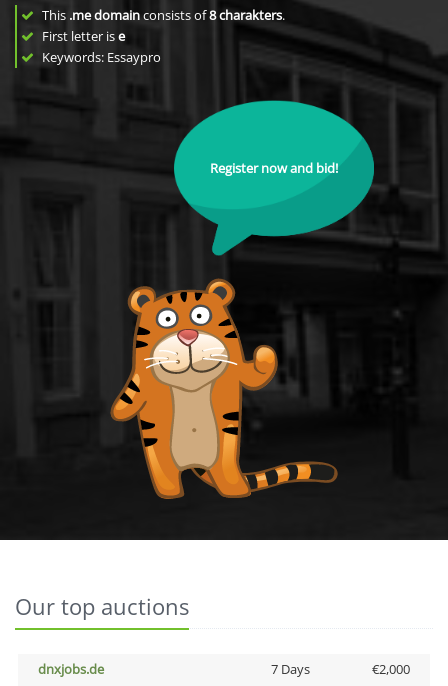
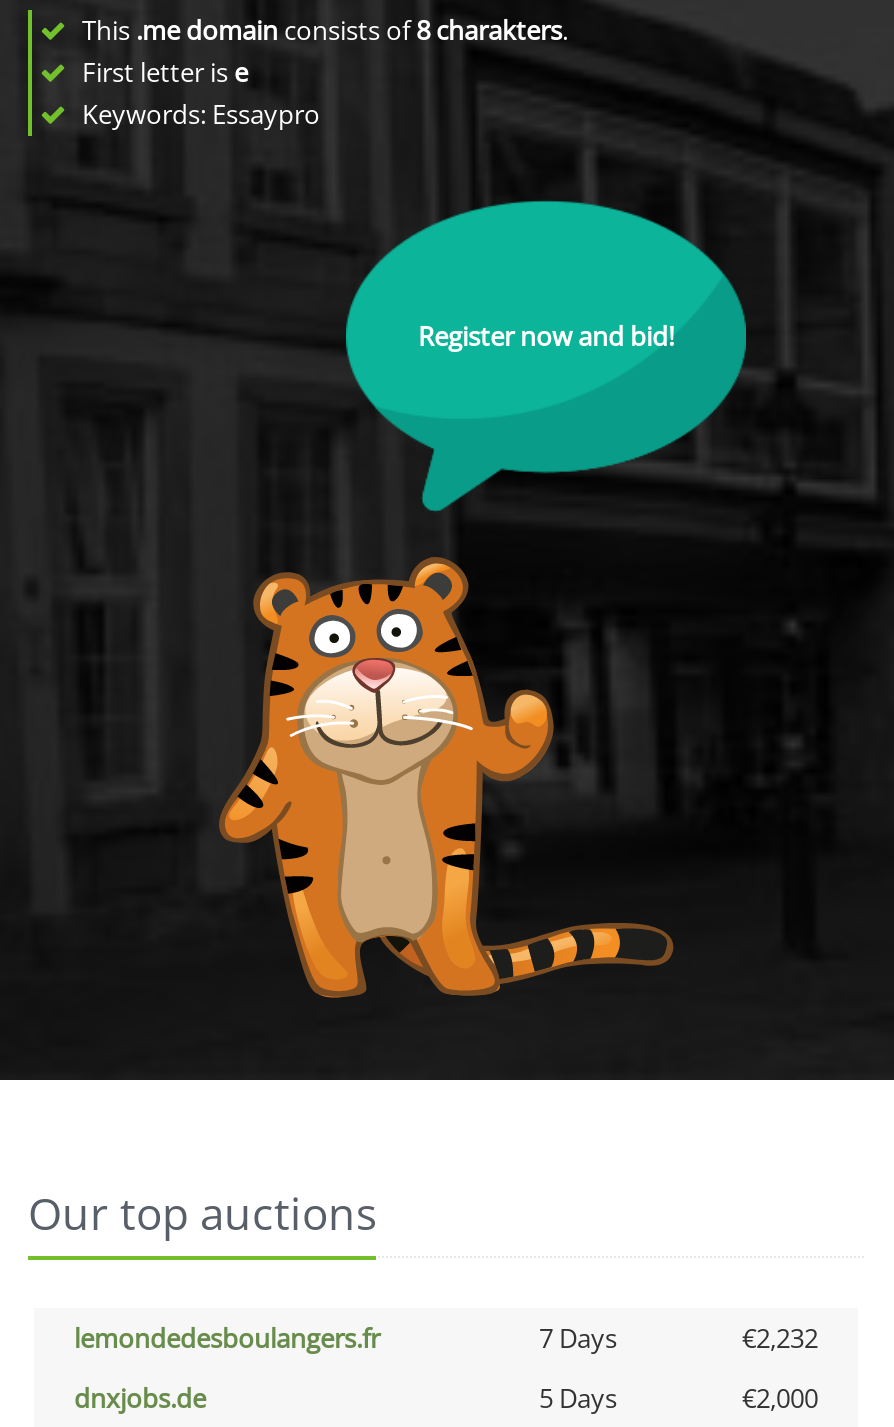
+ lemondedesboulangers.fr
+ 7 Days
+ €2,232

- 7 Days
+ 5 Days
